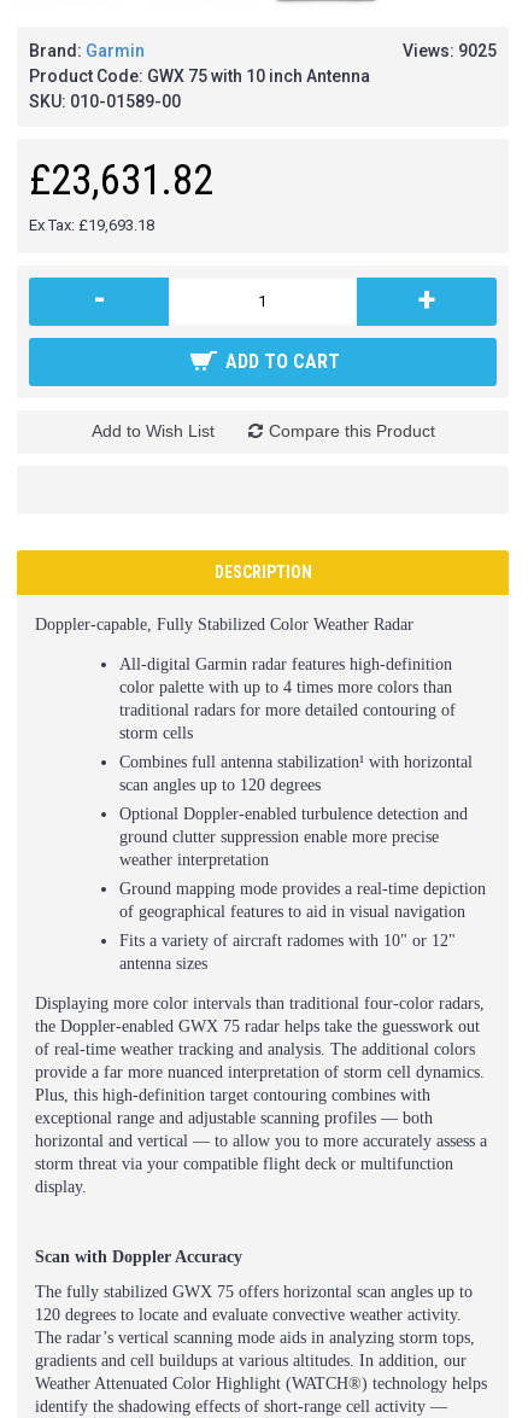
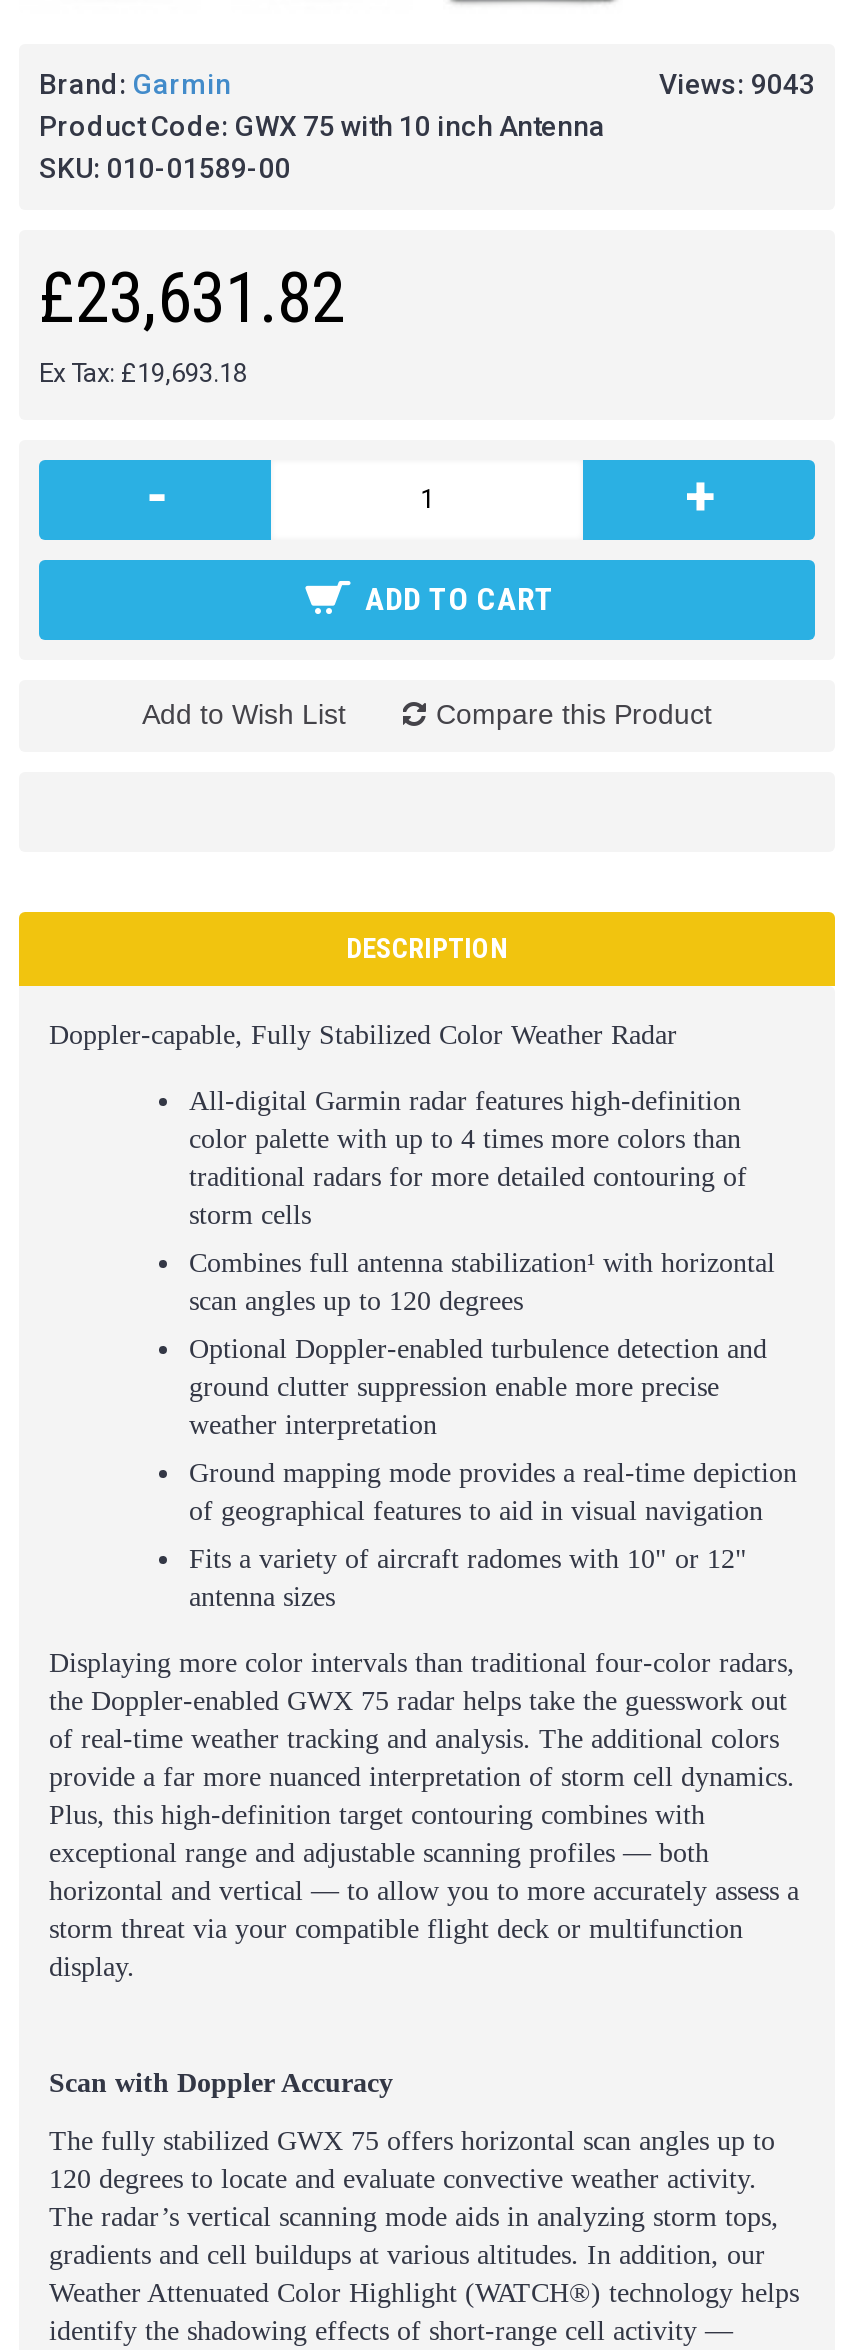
- Views: 9025
+ Views: 9043
